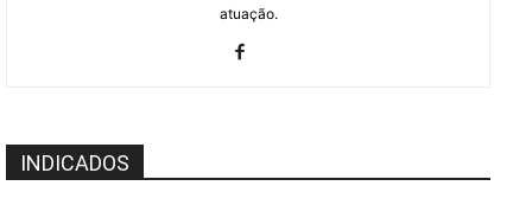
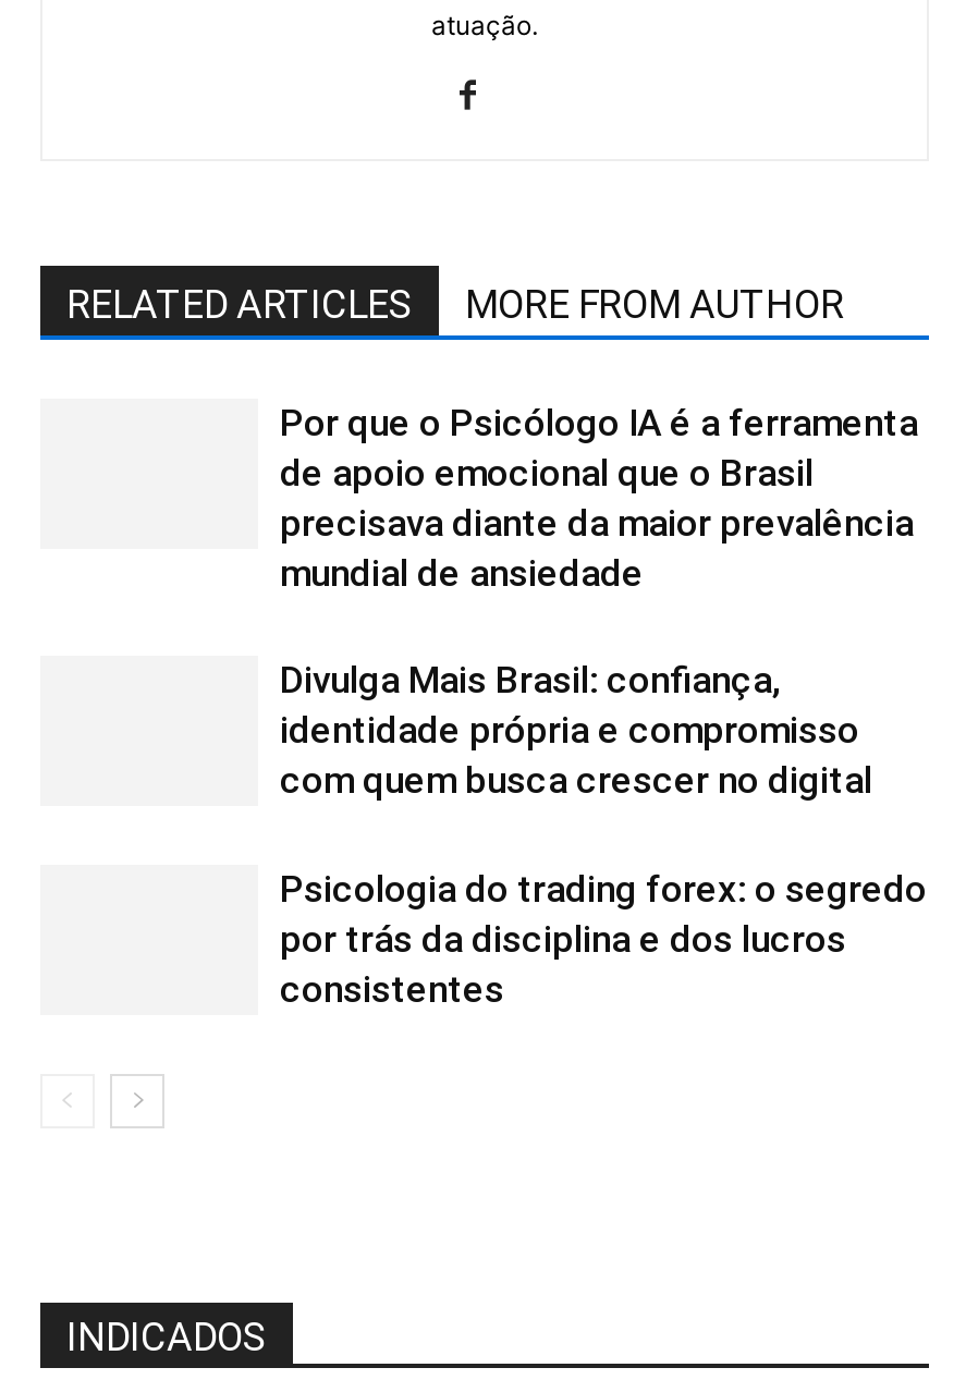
+ RELATED ARTICLES
+ MORE FROM AUTHOR
+ Por que o Psicólogo IA é a ferramenta
+ de apoio emocional que o Brasil
+ precisava diante da maior prevalência
+ mundial de ansiedade
+ Divulga Mais Brasil: confiança,
+ identidade própria e compromisso
+ com quem busca crescer no digital
+ Psicologia do trading forex: o segredo
+ por trás da disciplina e dos lucros
+ consistentes
